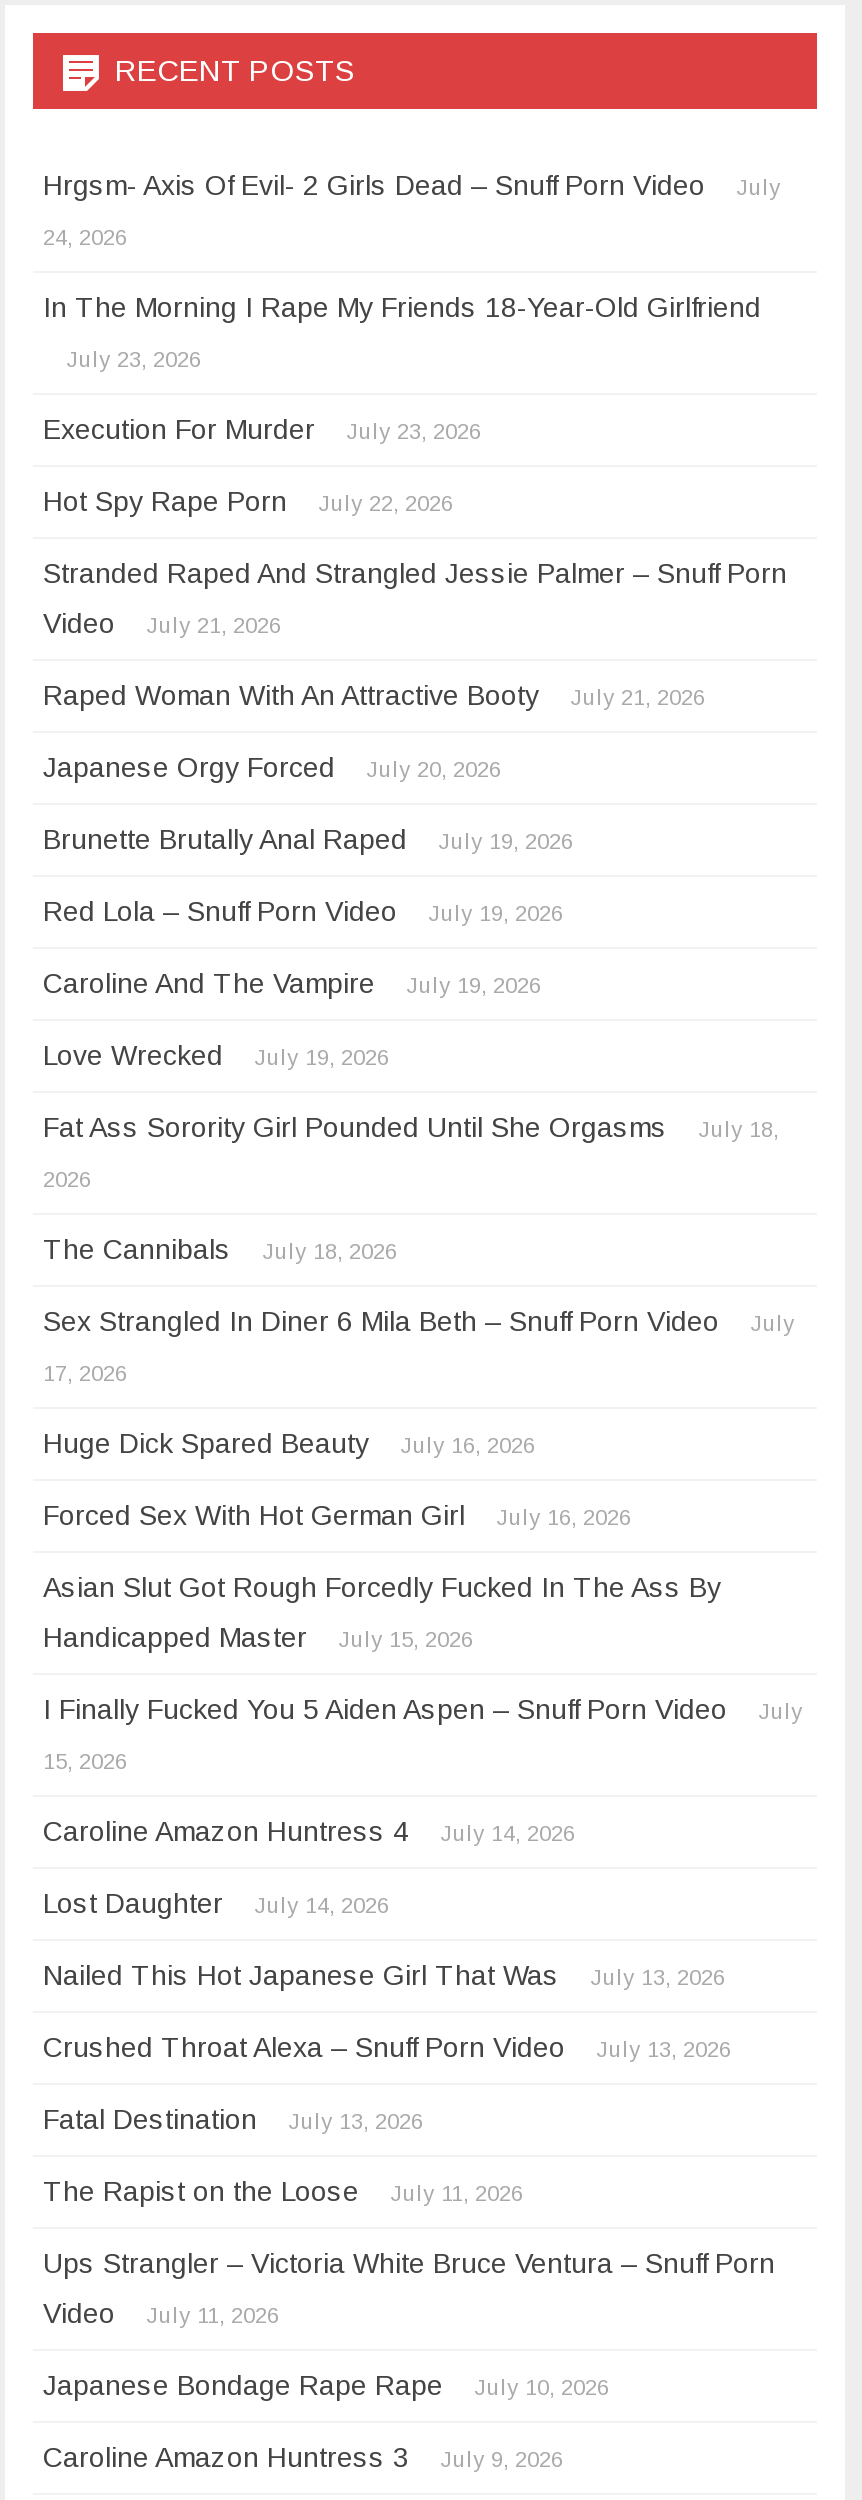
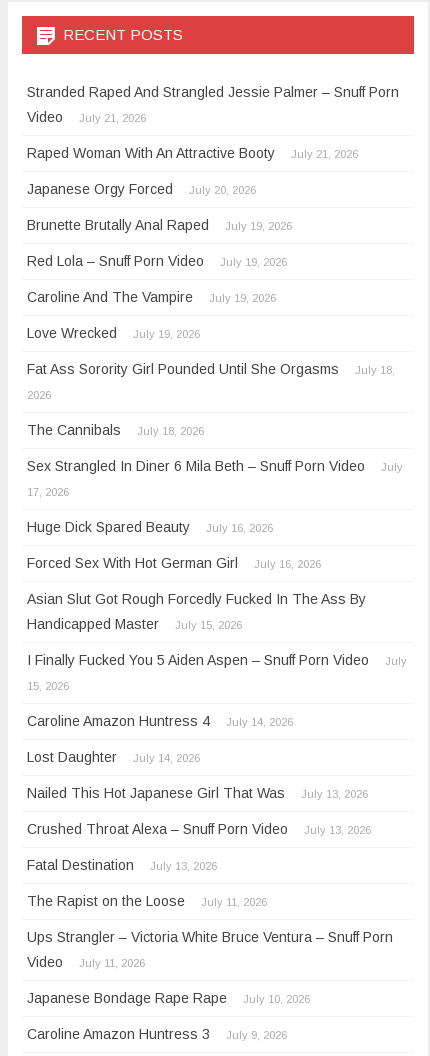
- Hrgsm- Axis Of Evil- 2 Girls Dead – Snuff Porn Video
- July
- 24, 2026
- In The Morning I Rape My Friends 18-Year-Old Girlfriend
- July 23, 2026
- Execution For Murder
- July 23, 2026
- Hot Spy Rape Porn
- July 22, 2026
